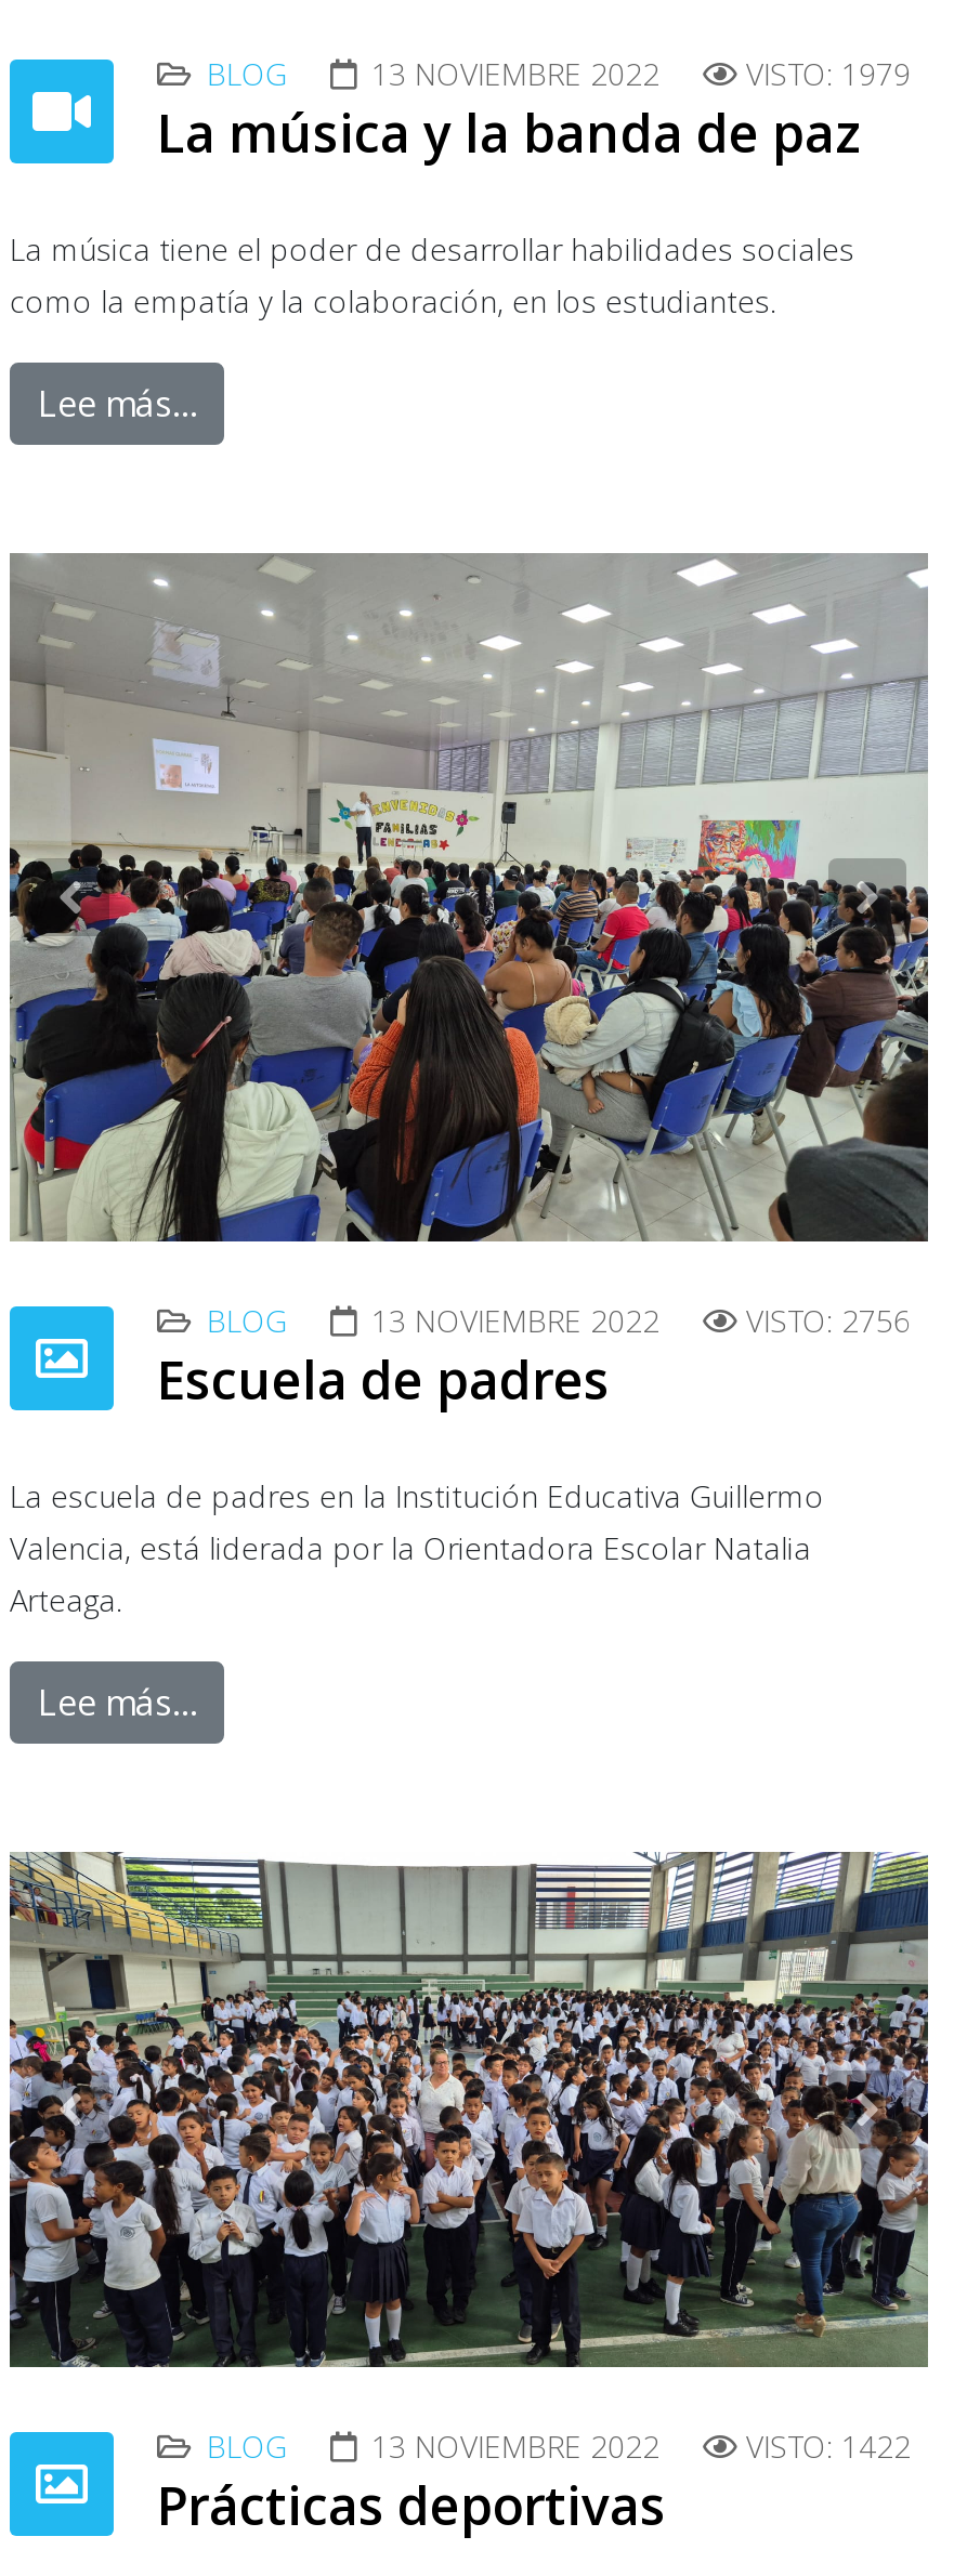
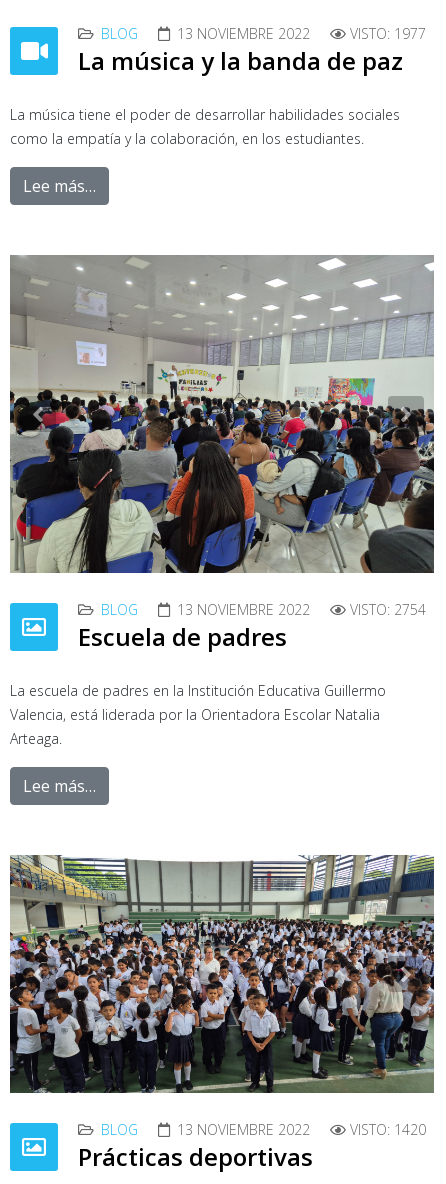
- VISTO: 1979
+ VISTO: 1977

- VISTO: 2756
+ VISTO: 2754

- VISTO: 1422
+ VISTO: 1420
